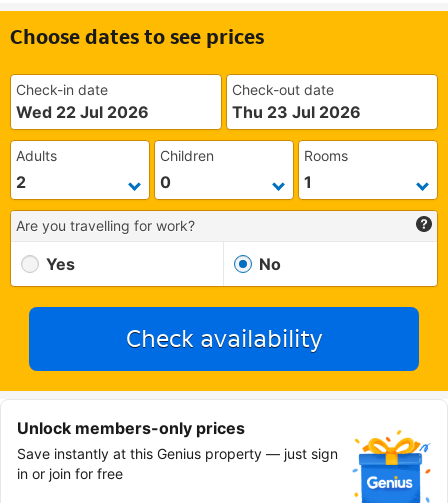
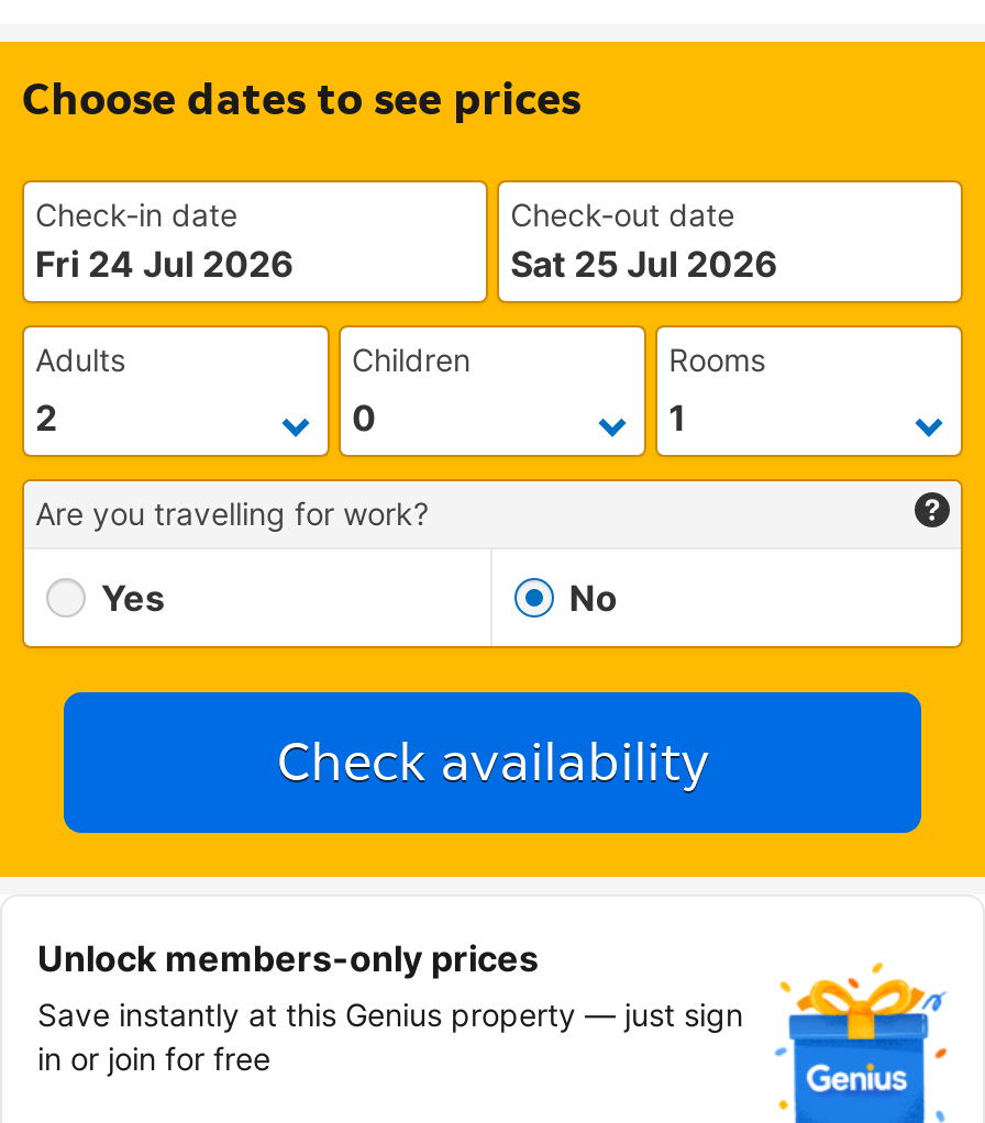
- Wed 22 Jul 2026
+ Fri 24 Jul 2026

- Thu 23 Jul 2026
+ Sat 25 Jul 2026
